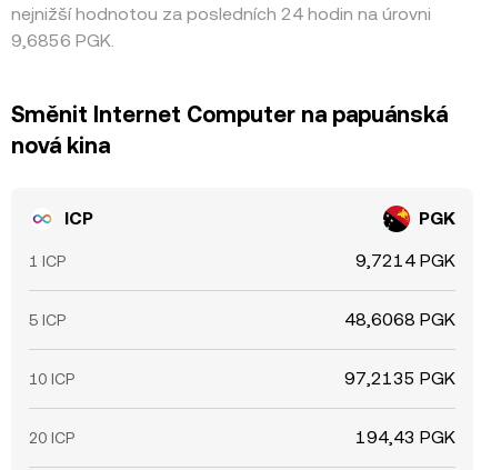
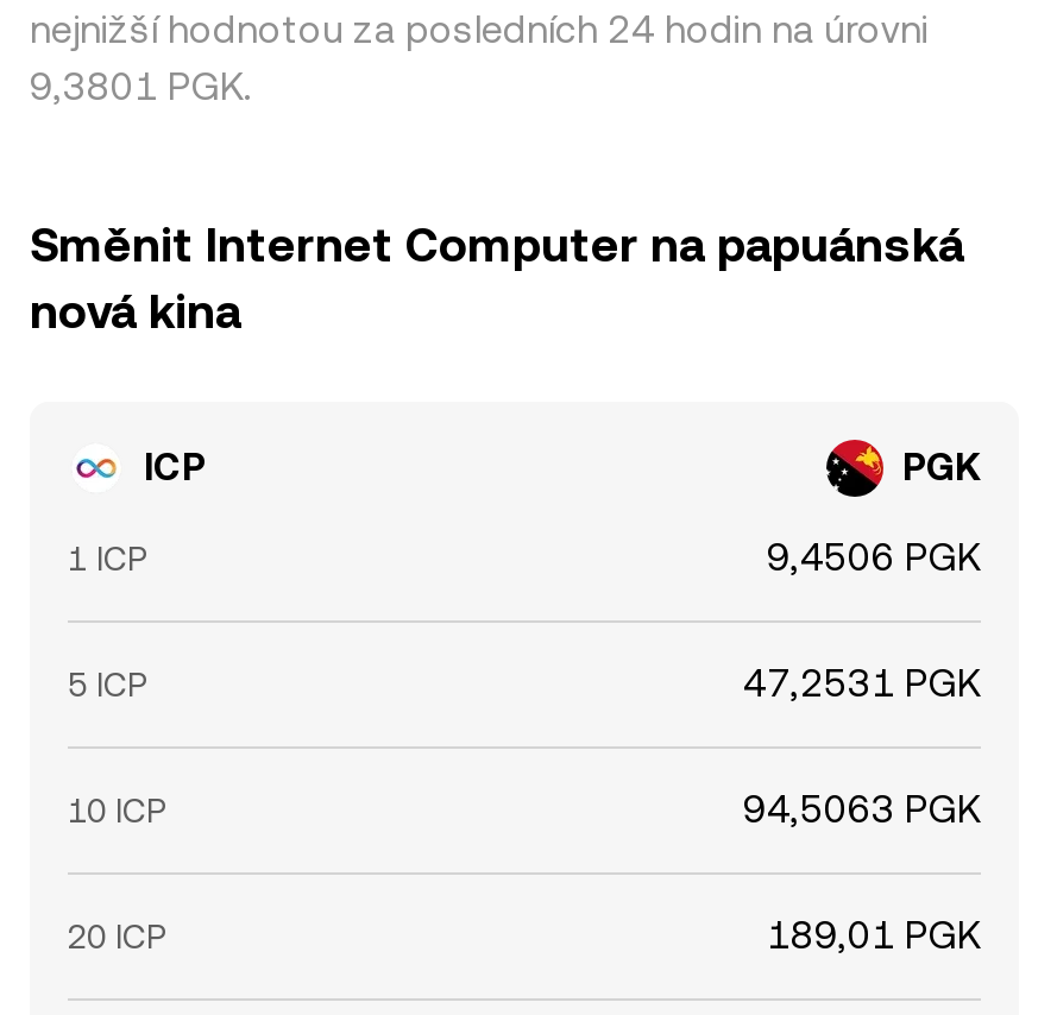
- 9,6856 PGK.
+ 9,3801 PGK.

- 9,7214 PGK
+ 9,4506 PGK

- 48,6068 PGK
+ 47,2531 PGK

- 97,2135 PGK
+ 94,5063 PGK

- 194,43 PGK
+ 189,01 PGK
